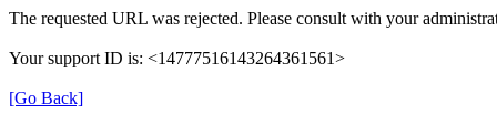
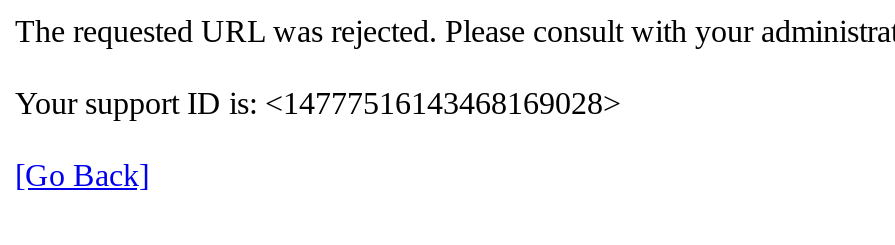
- Your support ID is: <14777516143264361561>
+ Your support ID is: <14777516143468169028>
